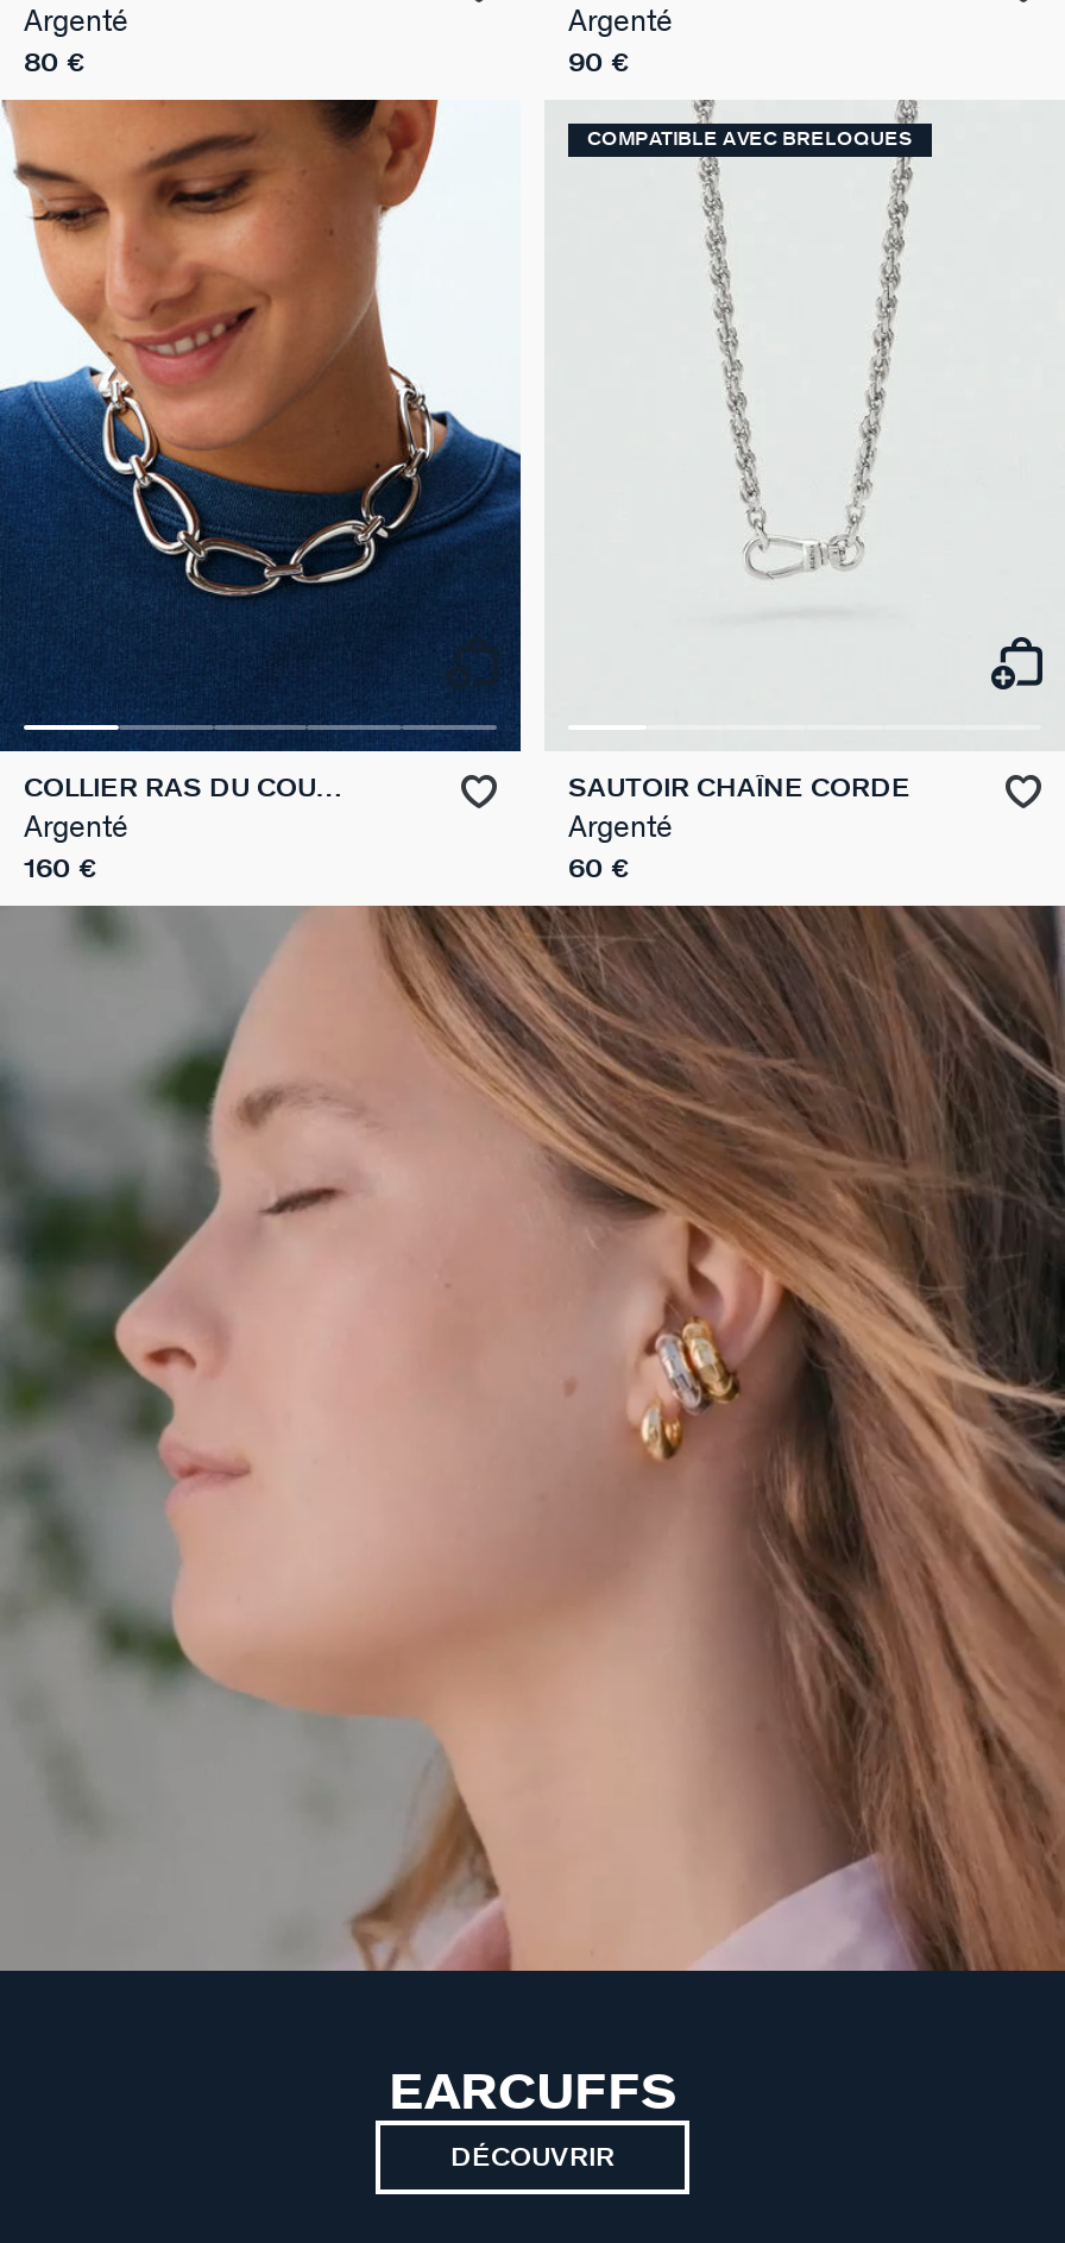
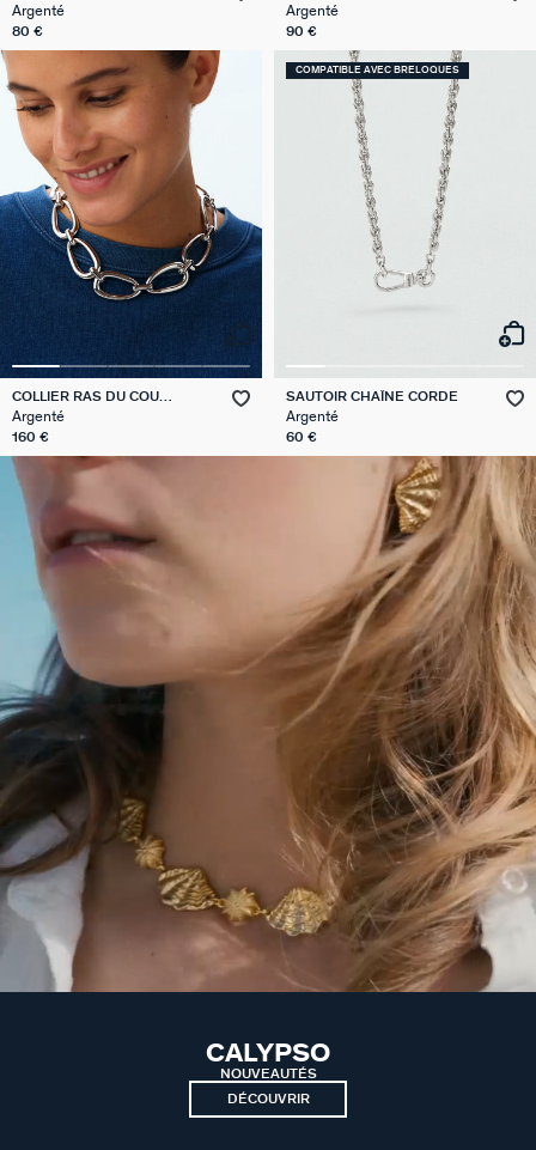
- [image]
- EARCUFFS
+ [image]
+ CALYPSO
+ NOUVEAUTÉS
